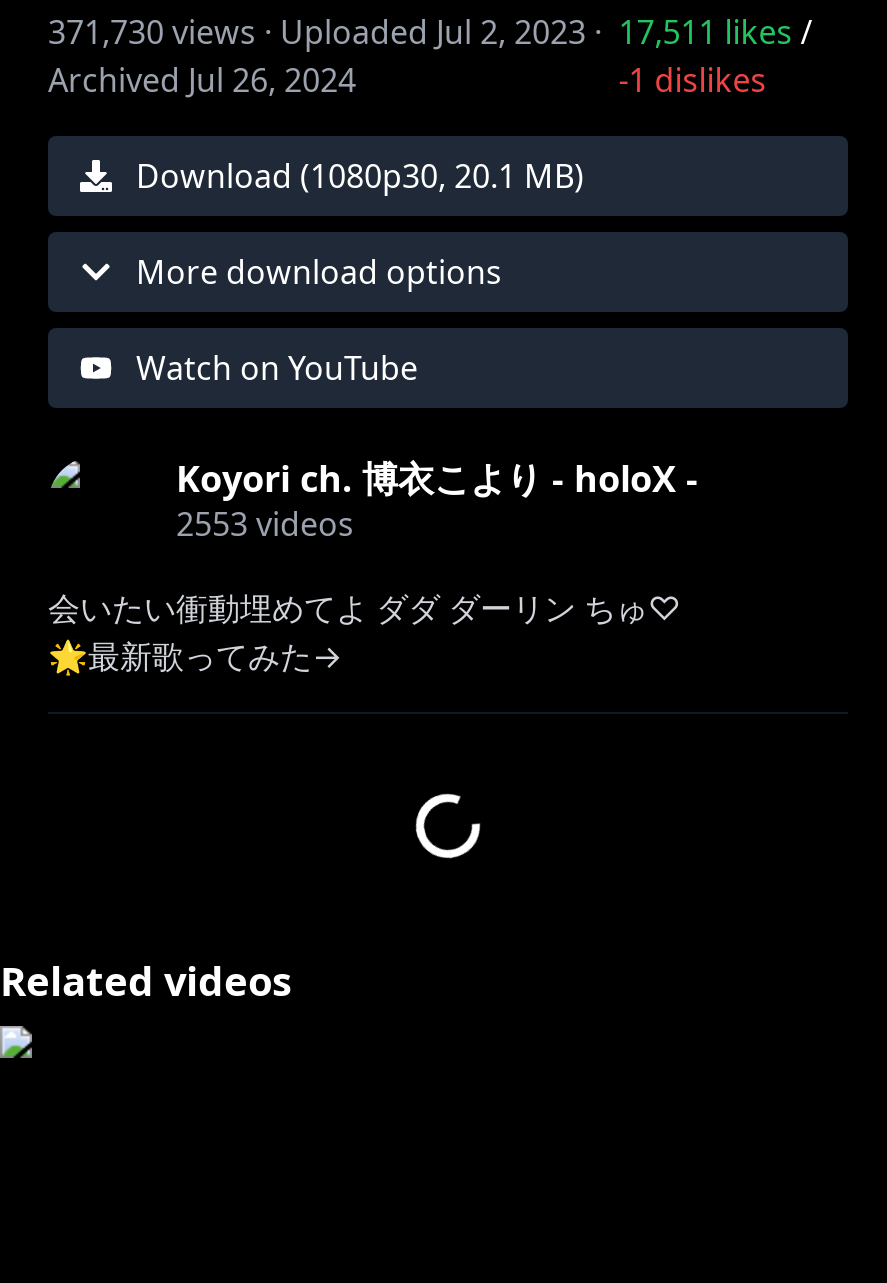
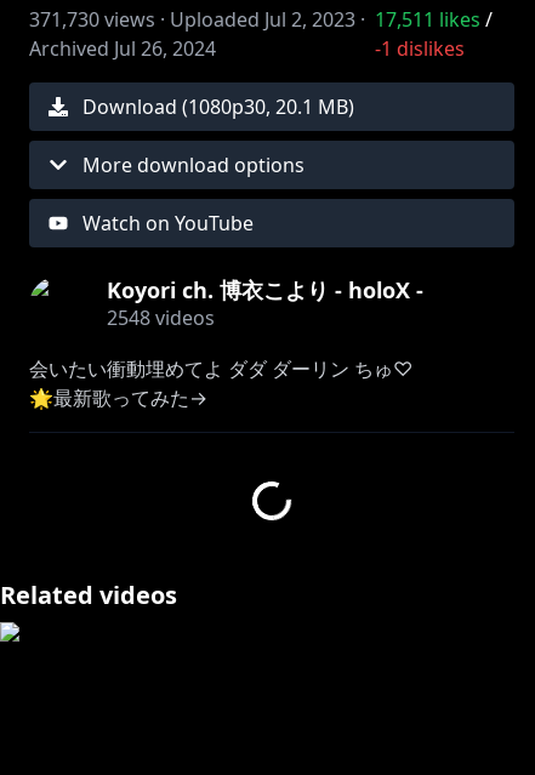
- 2553 videos
+ 2548 videos
